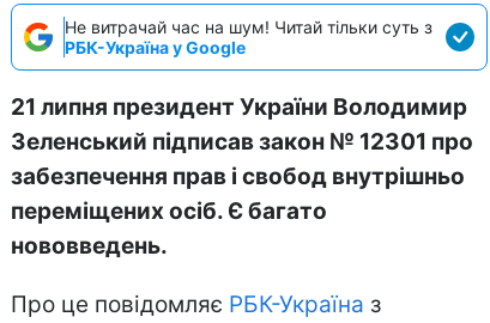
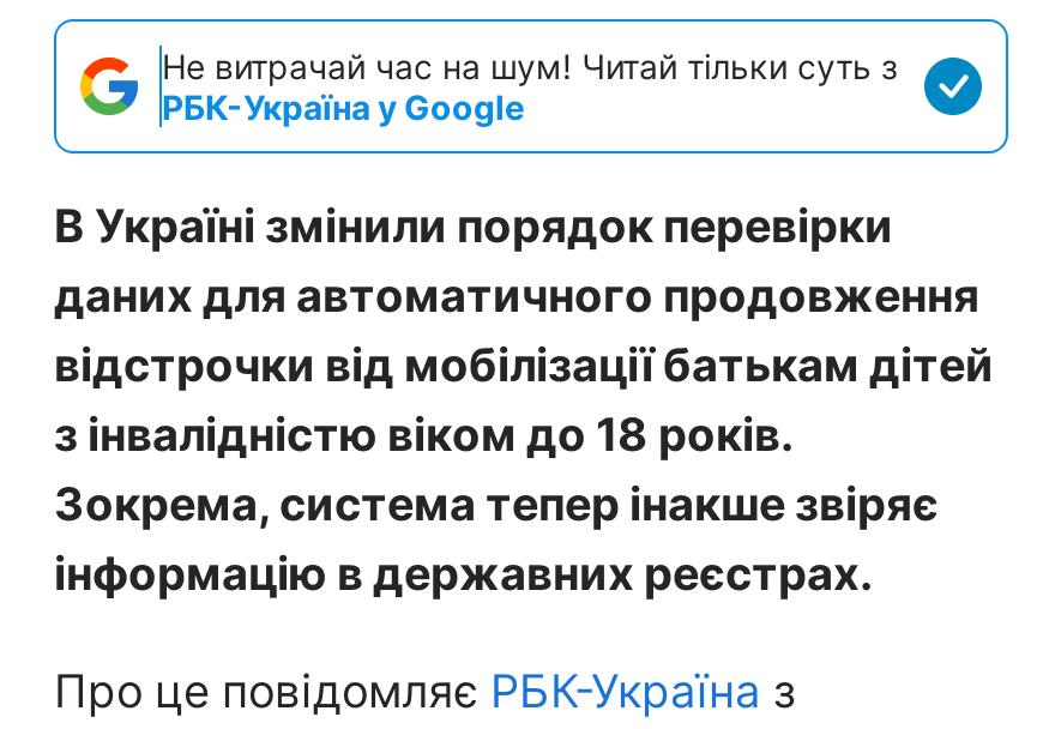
- 21 липня президент України Володимир
- Зеленський підписав закон № 12301 про
- забезпечення прав і свобод внутрішньо
- переміщених осіб. Є багато
- нововведень.
+ В Україні змінили порядок перевірки
+ даних для автоматичного продовження
+ відстрочки від мобілізації батькам дітей
+ з інвалідністю віком до 18 років.
+ Зокрема, система тепер інакше звіряє
+ інформацію в державних реєстрах.
